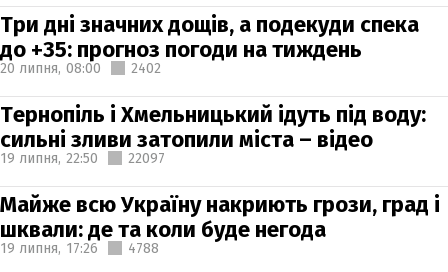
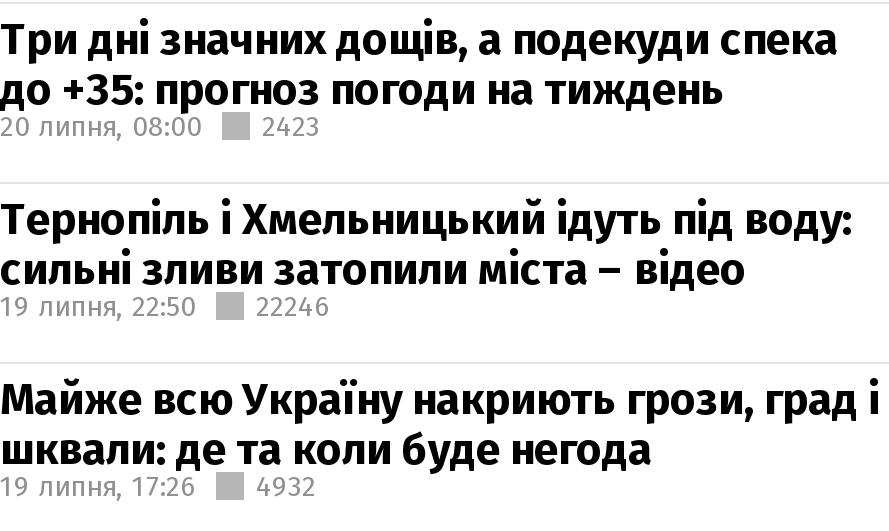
- 20 липня, 08:00 2402
+ 20 липня, 08:00 2423

- 19 липня, 22:50 22097
+ 19 липня, 22:50 22246

- 19 липня, 17:26 4788
+ 19 липня, 17:26 4932
